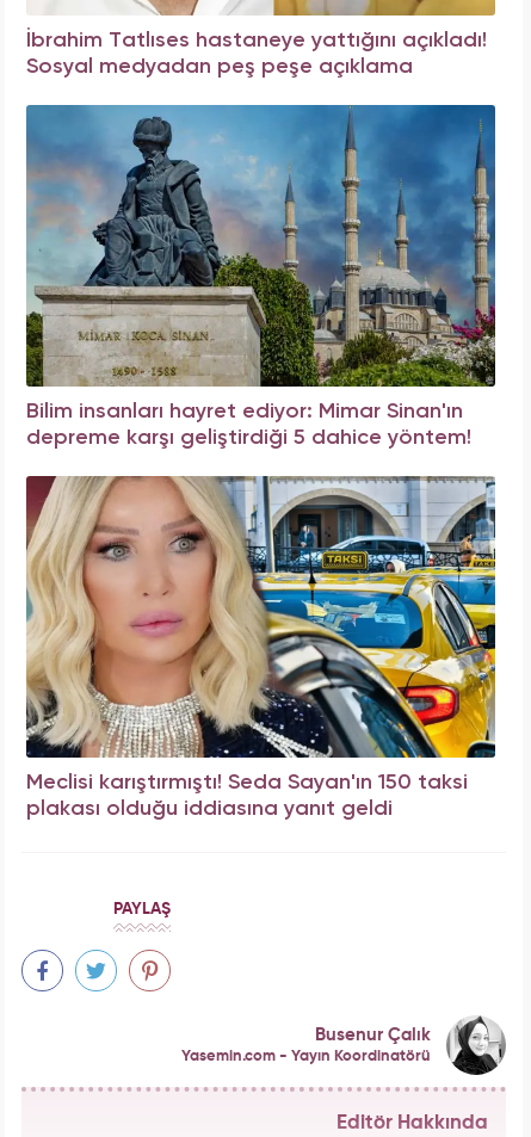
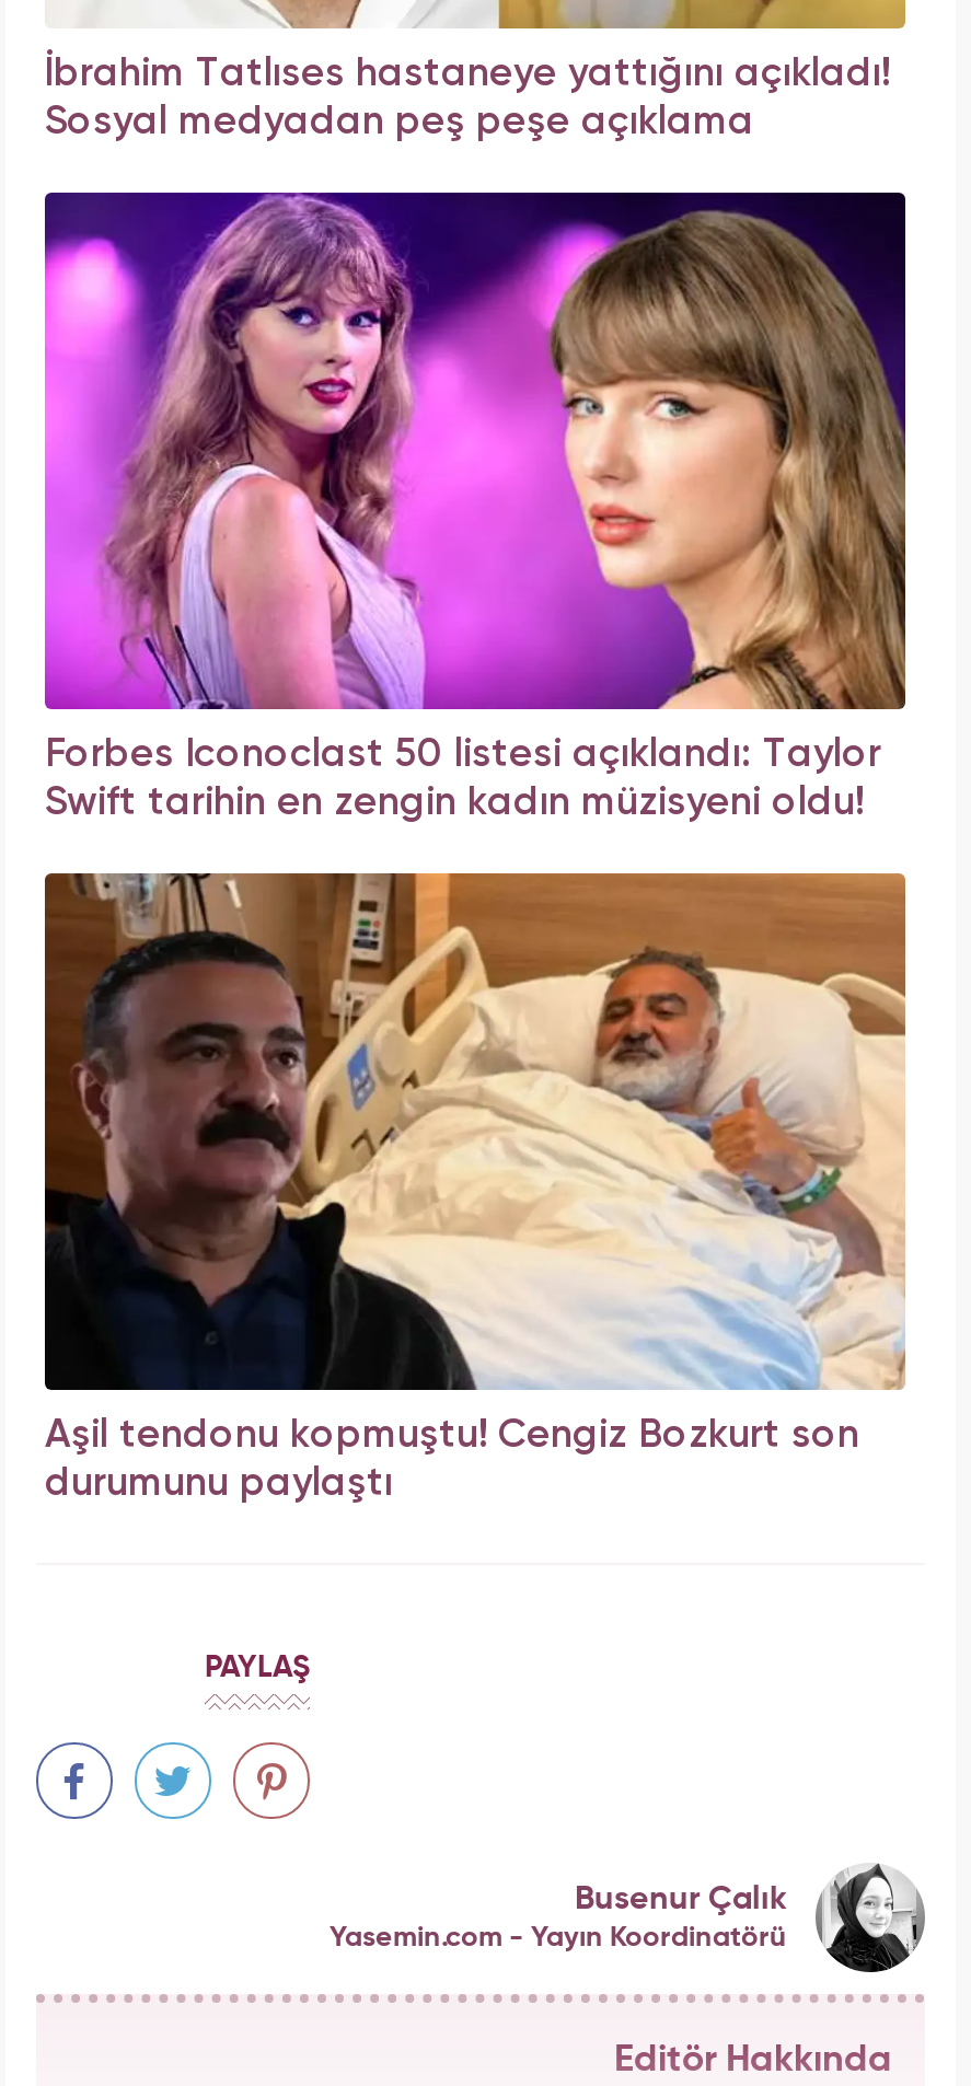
- [image]
- Bilim insanları hayret ediyor: Mimar Sinan'ın
- depreme karşı geliştirdiği 5 dahice yöntem!
+ [image]
+ Forbes Iconoclast 50 listesi açıklandı: Taylor
+ Swift tarihin en zengin kadın müzisyeni oldu!

- [image]
- Meclisi karıştırmıştı! Seda Sayan'ın 150 taksi
- plakası olduğu iddiasına yanıt geldi
+ [image]
+ Aşil tendonu kopmuştu! Cengiz Bozkurt son
+ durumunu paylaştı
